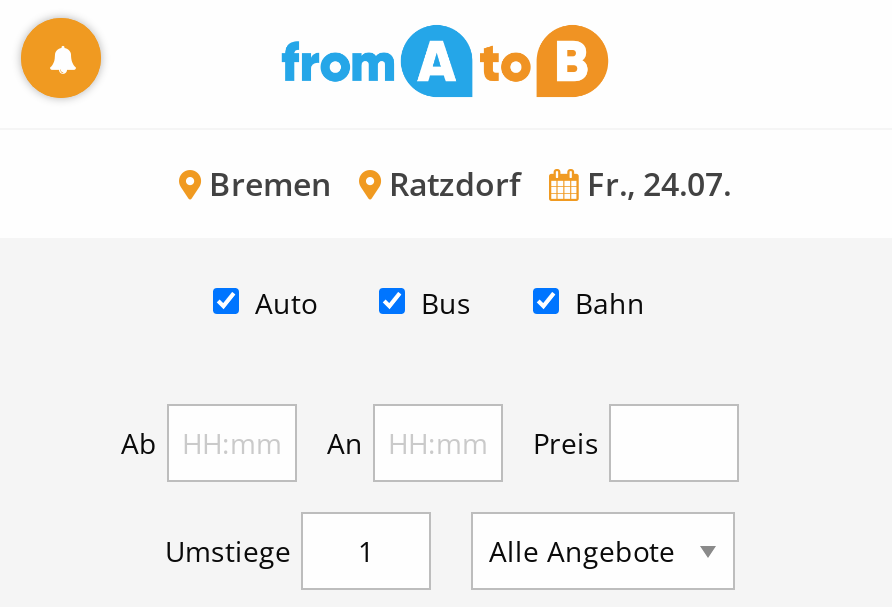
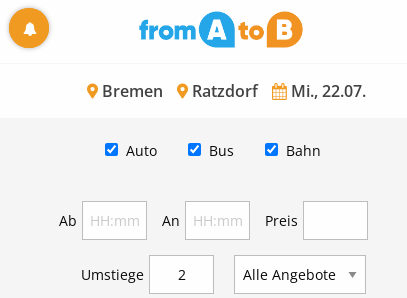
- Bremen Ratzdorf Fr., 24.07.
+ Bremen Ratzdorf Mi., 22.07.
